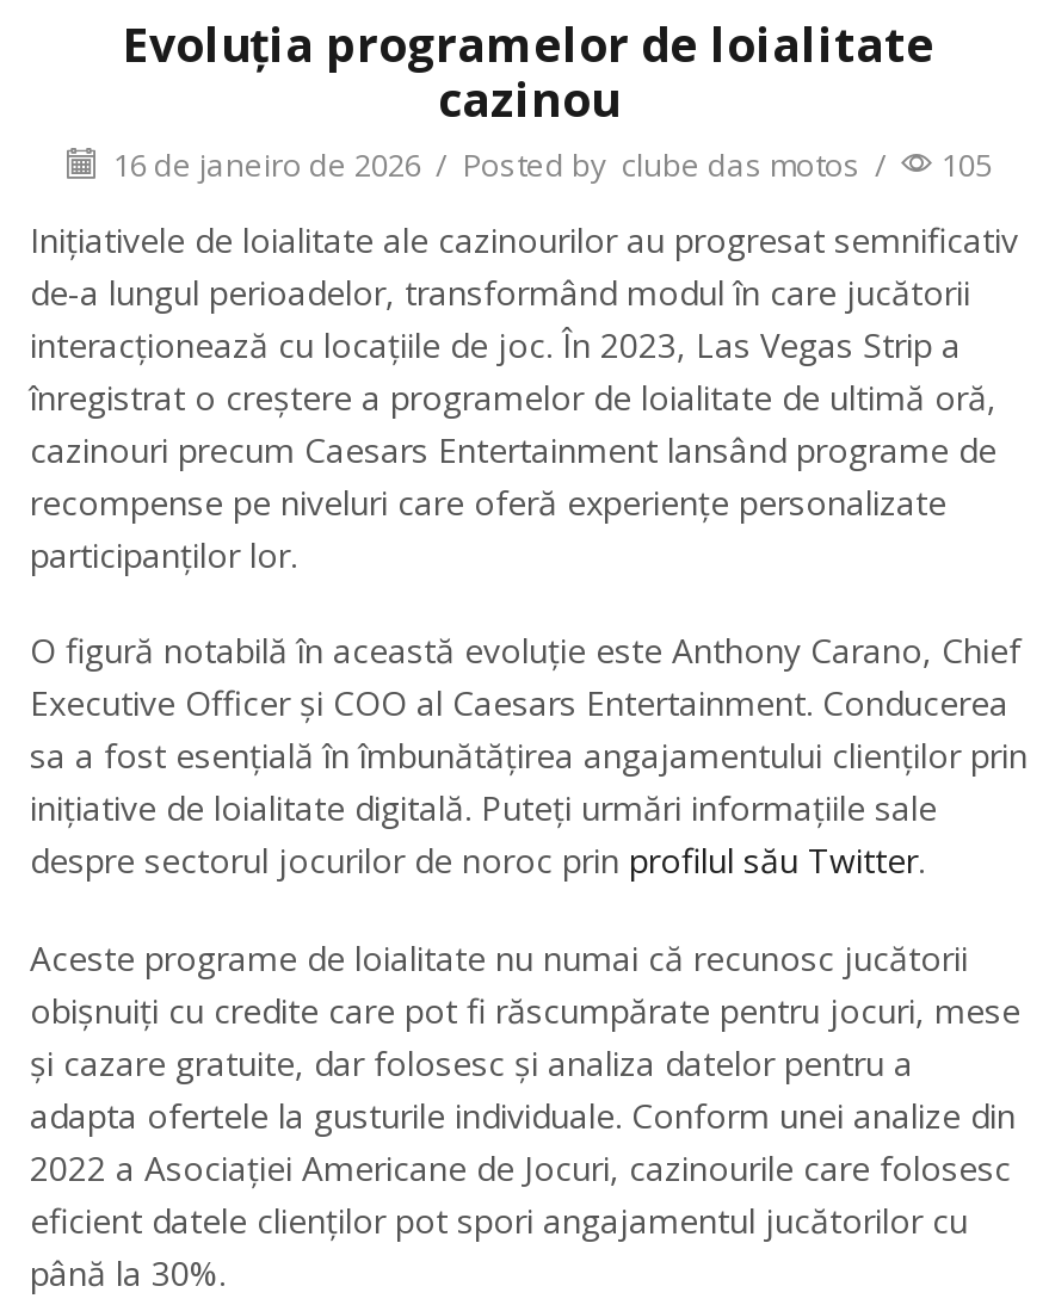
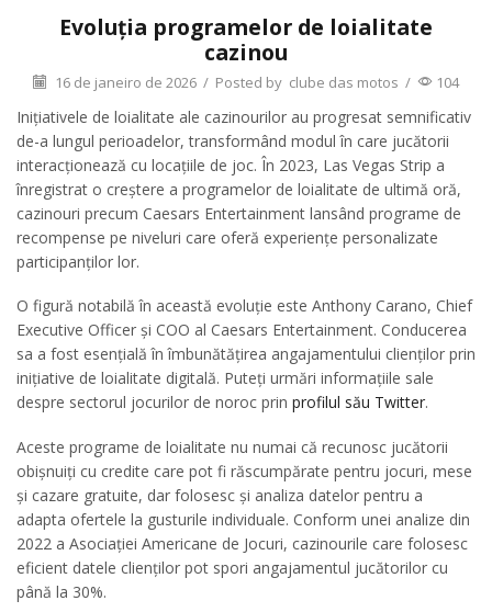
- 16 de janeiro de 2026 / Posted by clube das motos / 105
+ 16 de janeiro de 2026 / Posted by clube das motos / 104
